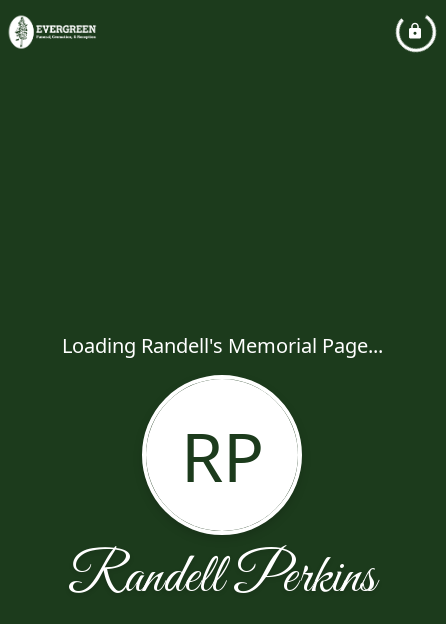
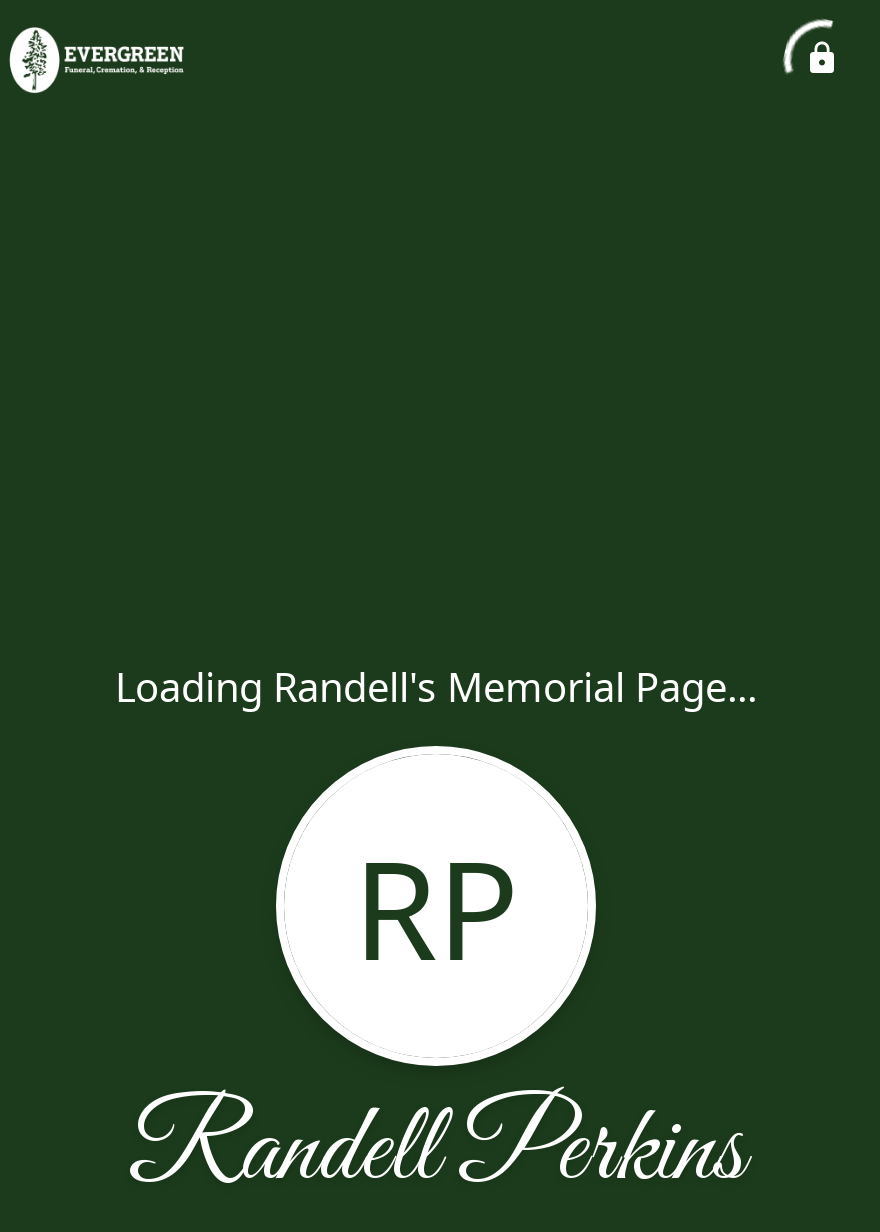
- [image]
+ [image]
